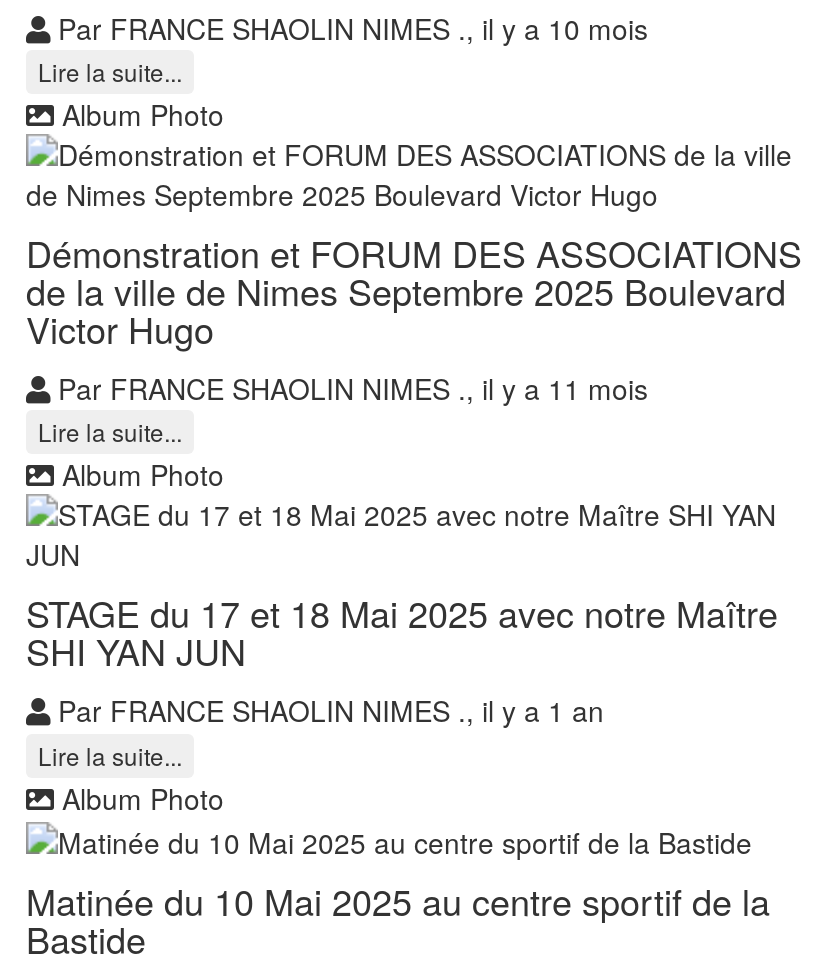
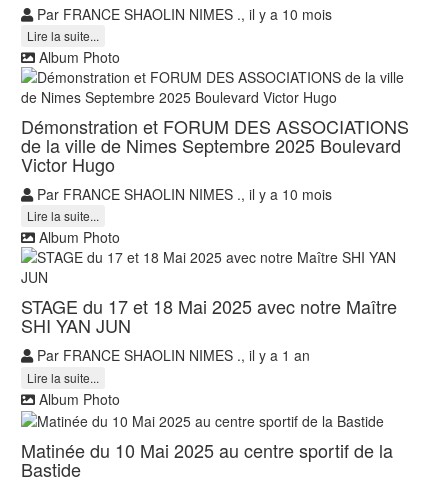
- Par FRANCE SHAOLIN NIMES ., il y a 11 mois
+ Par FRANCE SHAOLIN NIMES ., il y a 10 mois
